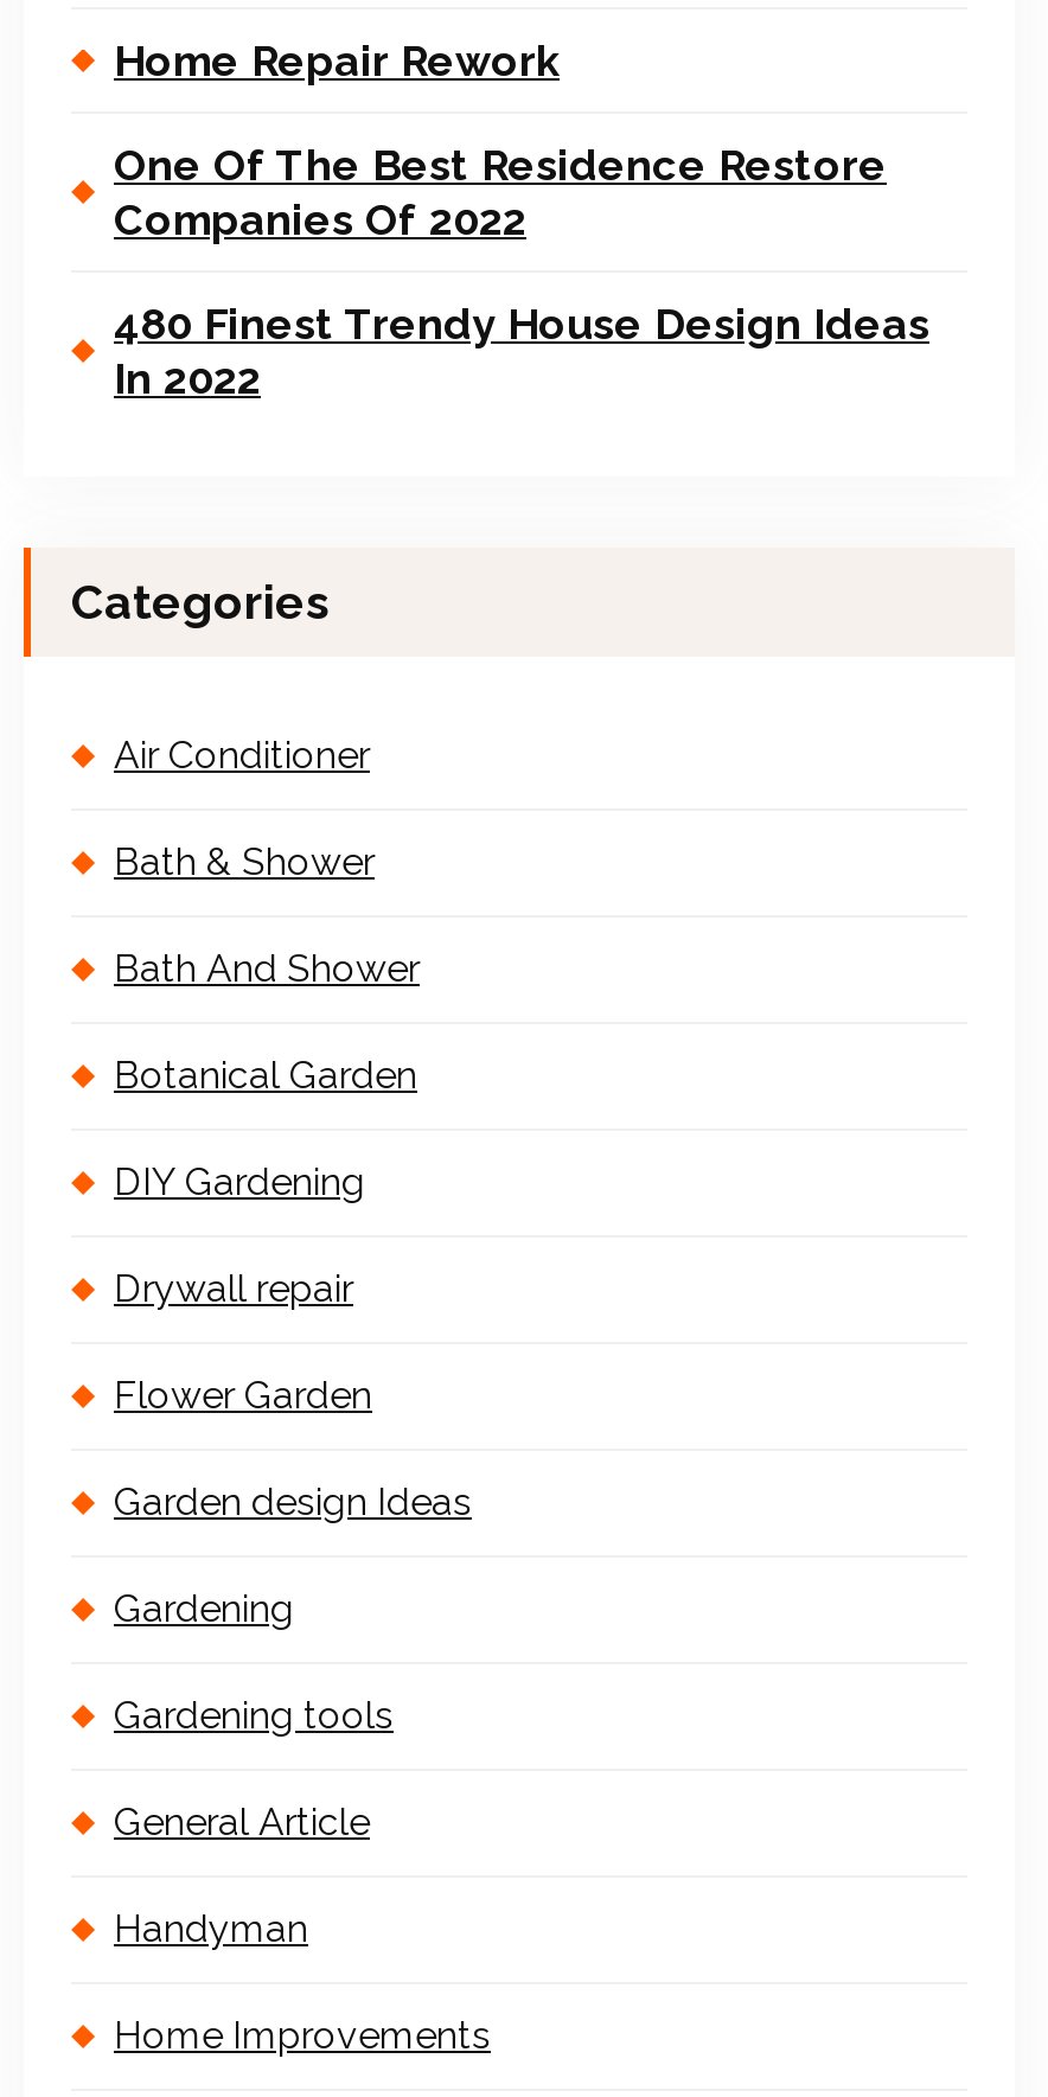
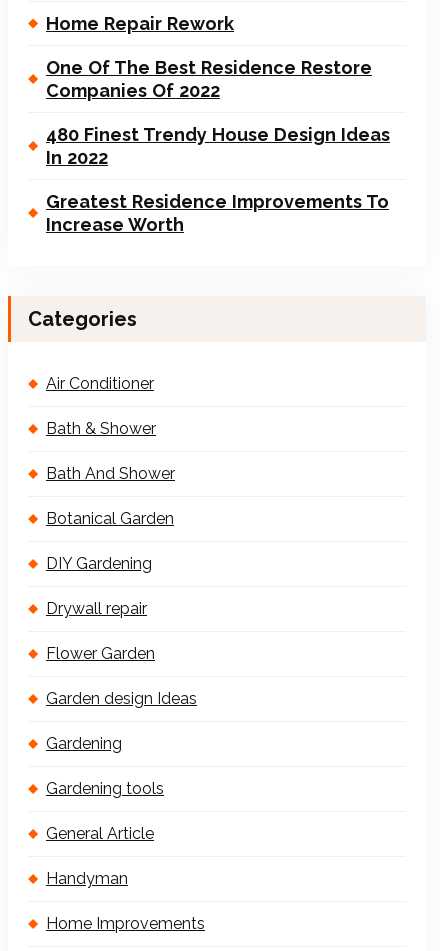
+ Greatest Residence Improvements To
+ Increase Worth
